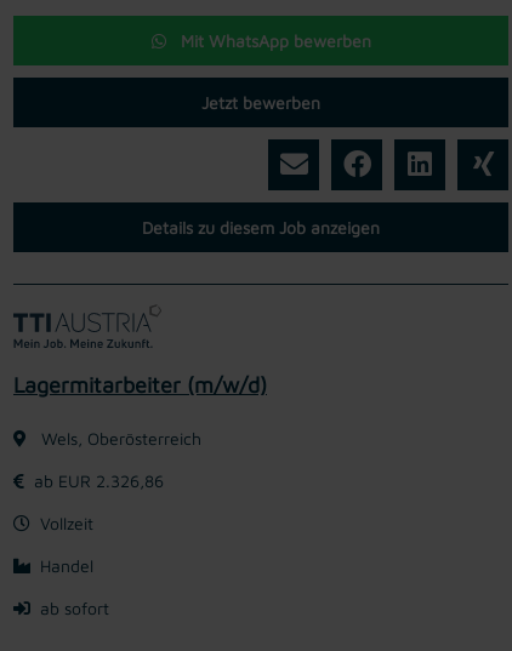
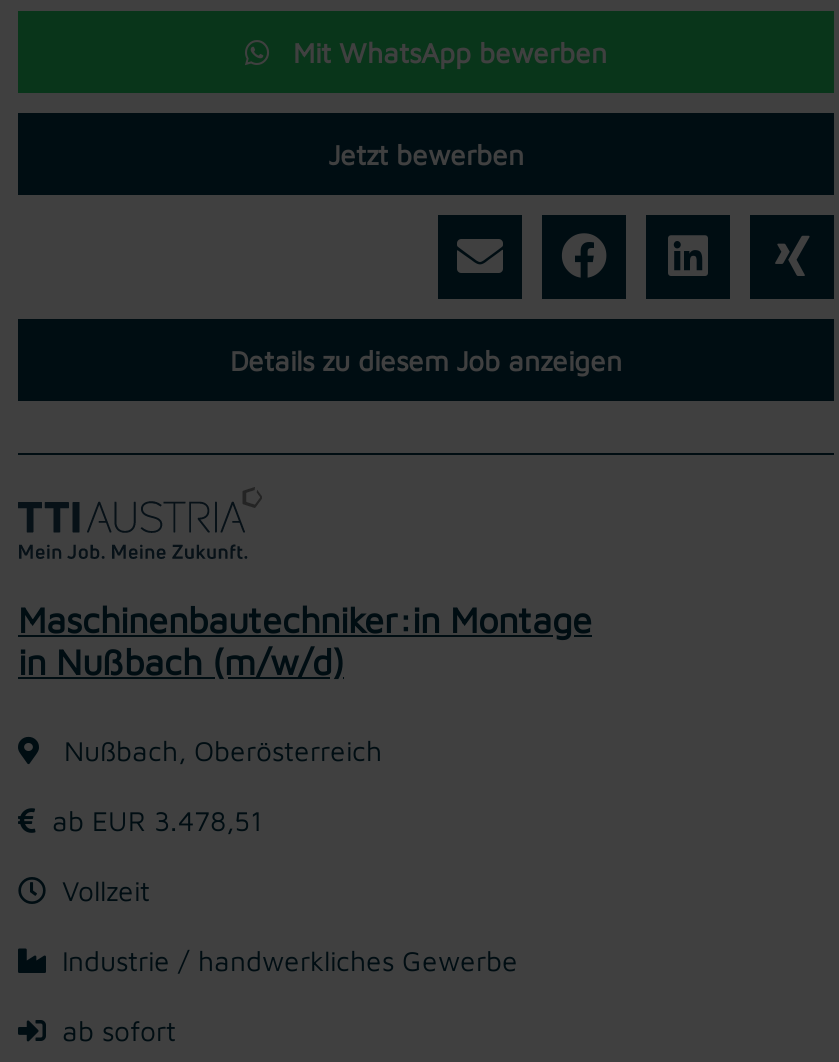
- Lagermitarbeiter (m/w/d)
+ Maschinenbautechniker:in Montage
+ in Nußbach (m/w/d)

- Wels, Oberösterreich
+ Nußbach, Oberösterreich

- ab EUR 2.326,86
+ ab EUR 3.478,51

- Handel
+ Industrie / handwerkliches Gewerbe
